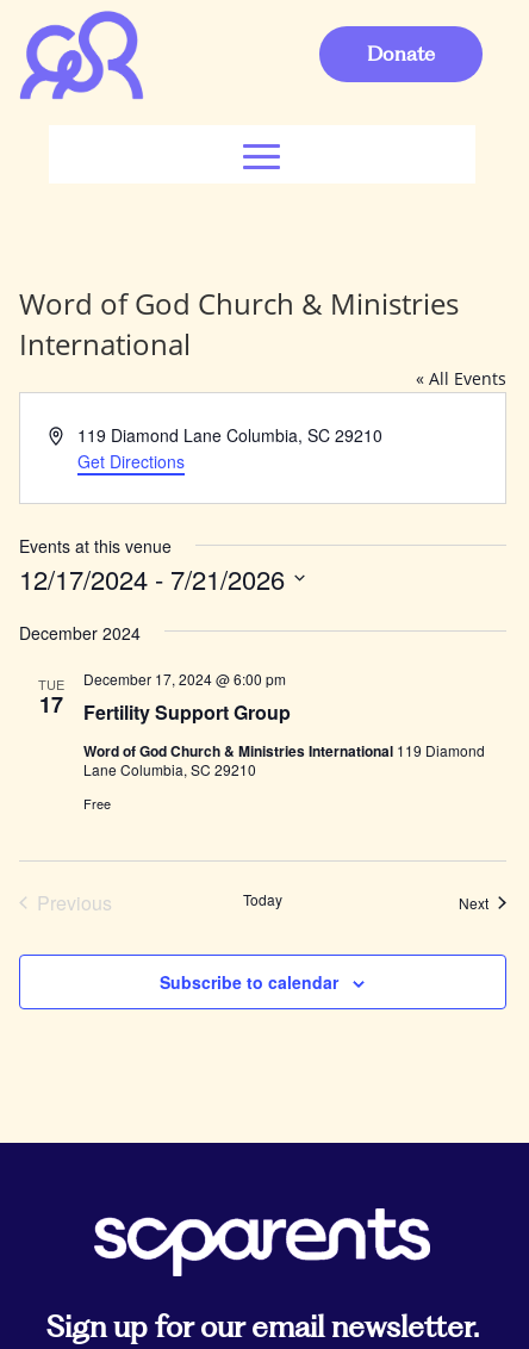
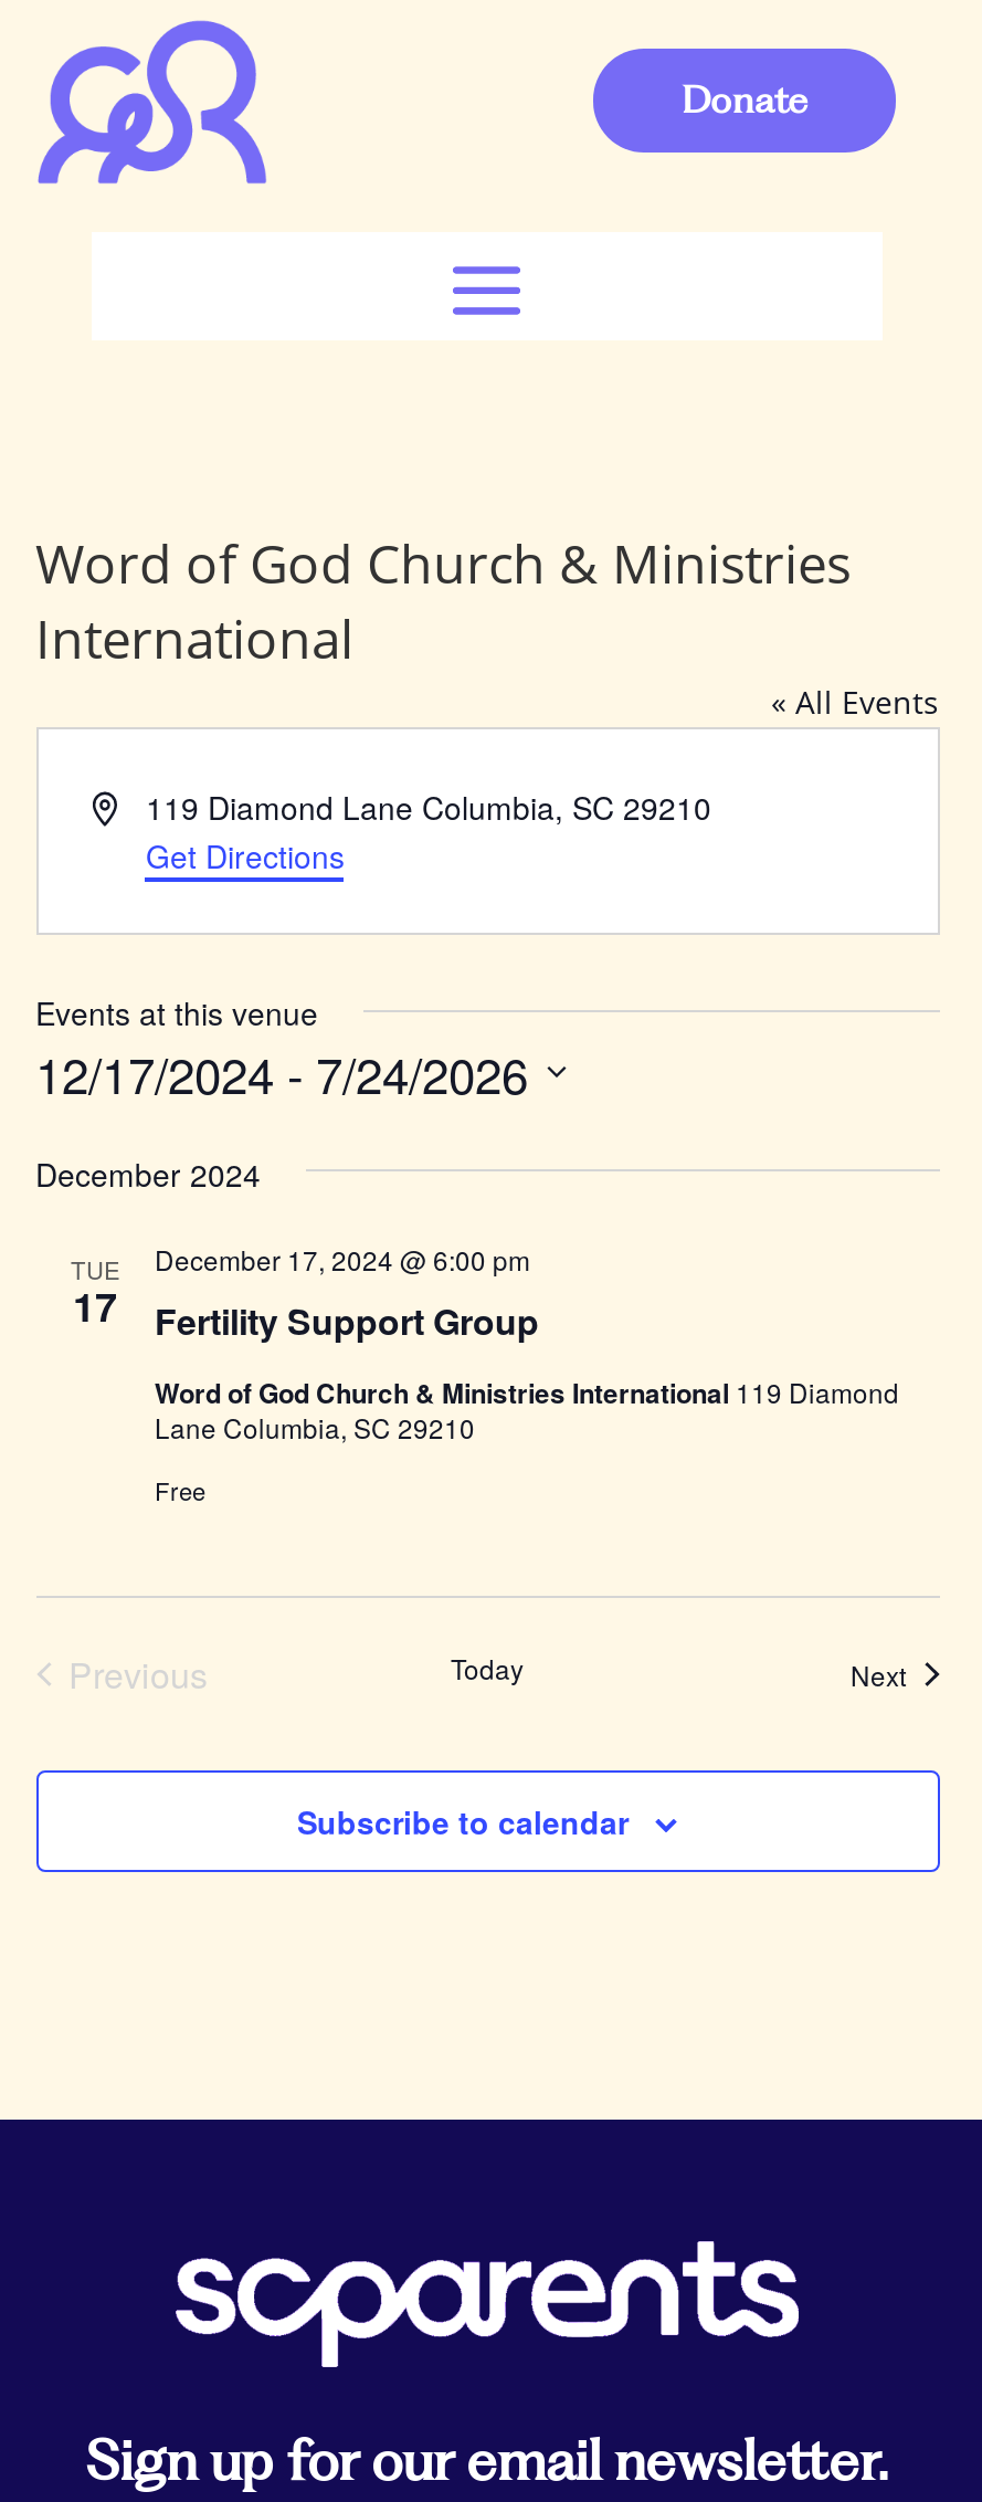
- 12/17/2024 - 7/21/2026
+ 12/17/2024 - 7/24/2026
